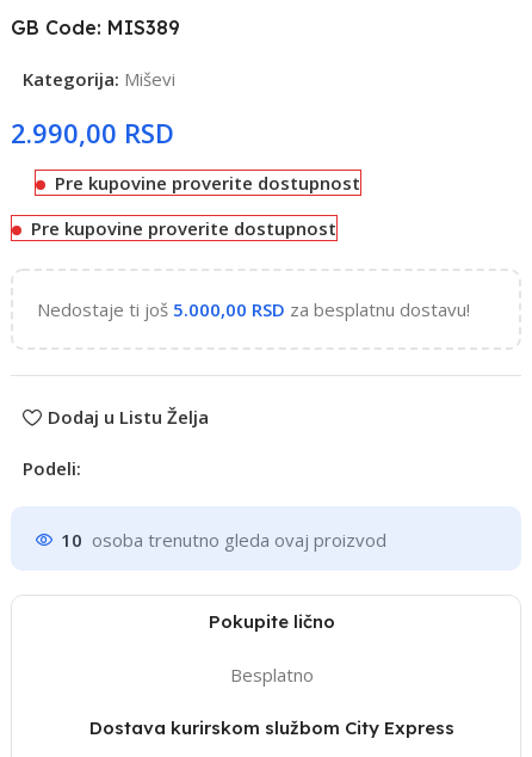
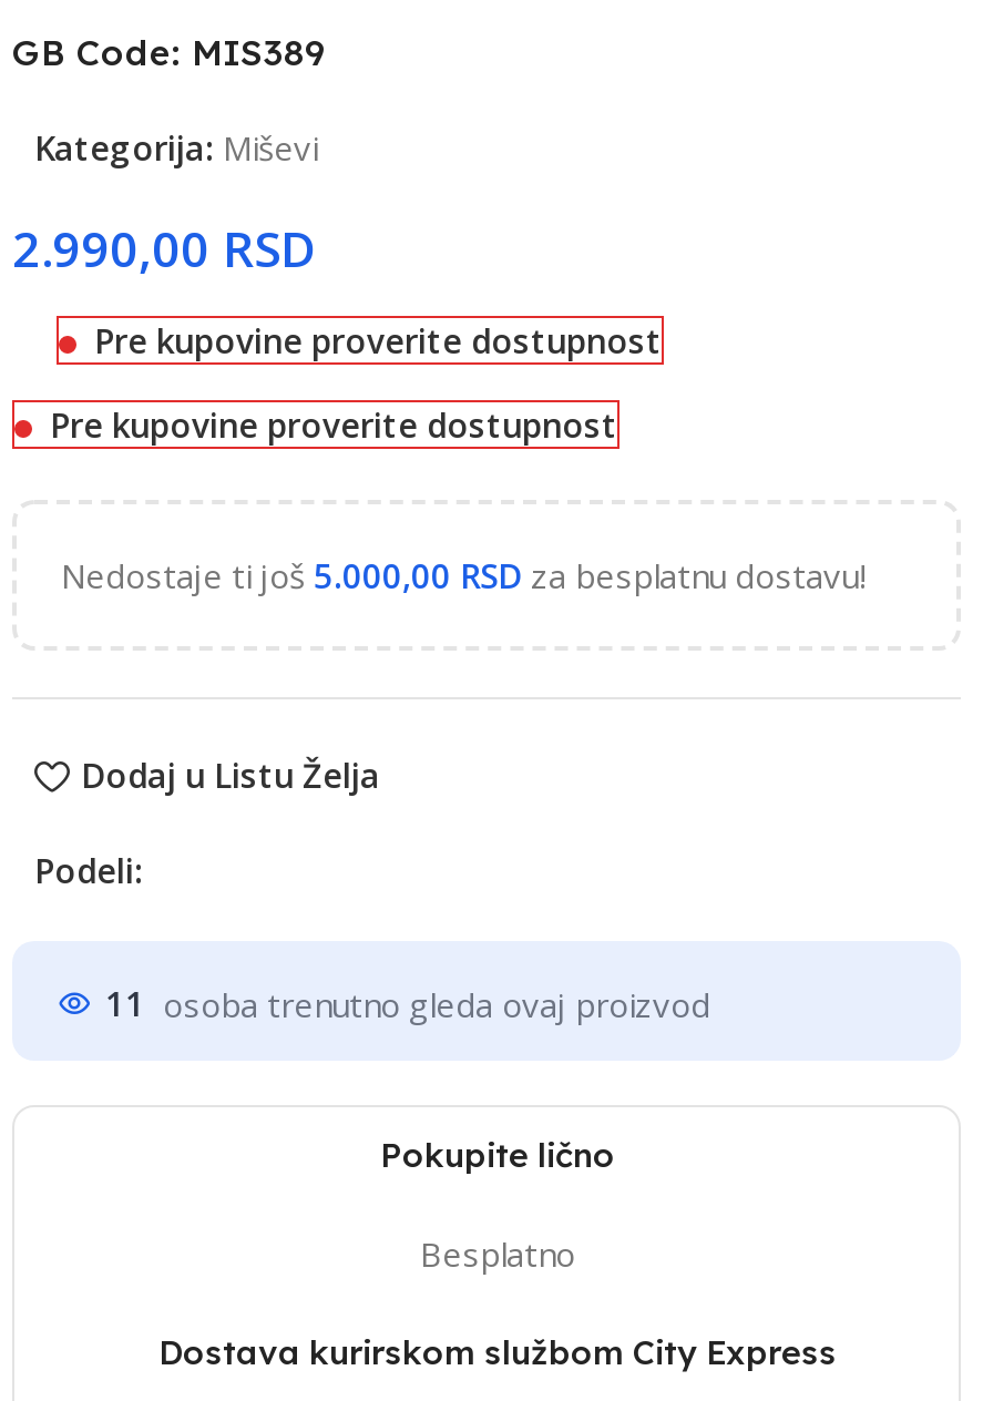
- 10 osoba trenutno gleda ovaj proizvod
+ 11 osoba trenutno gleda ovaj proizvod
